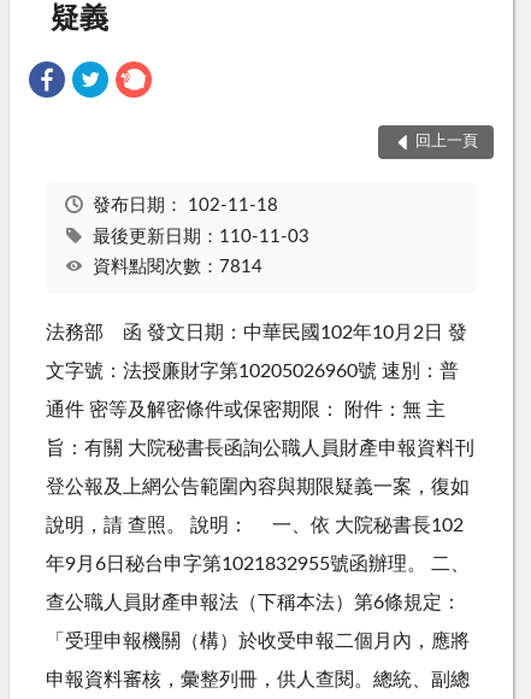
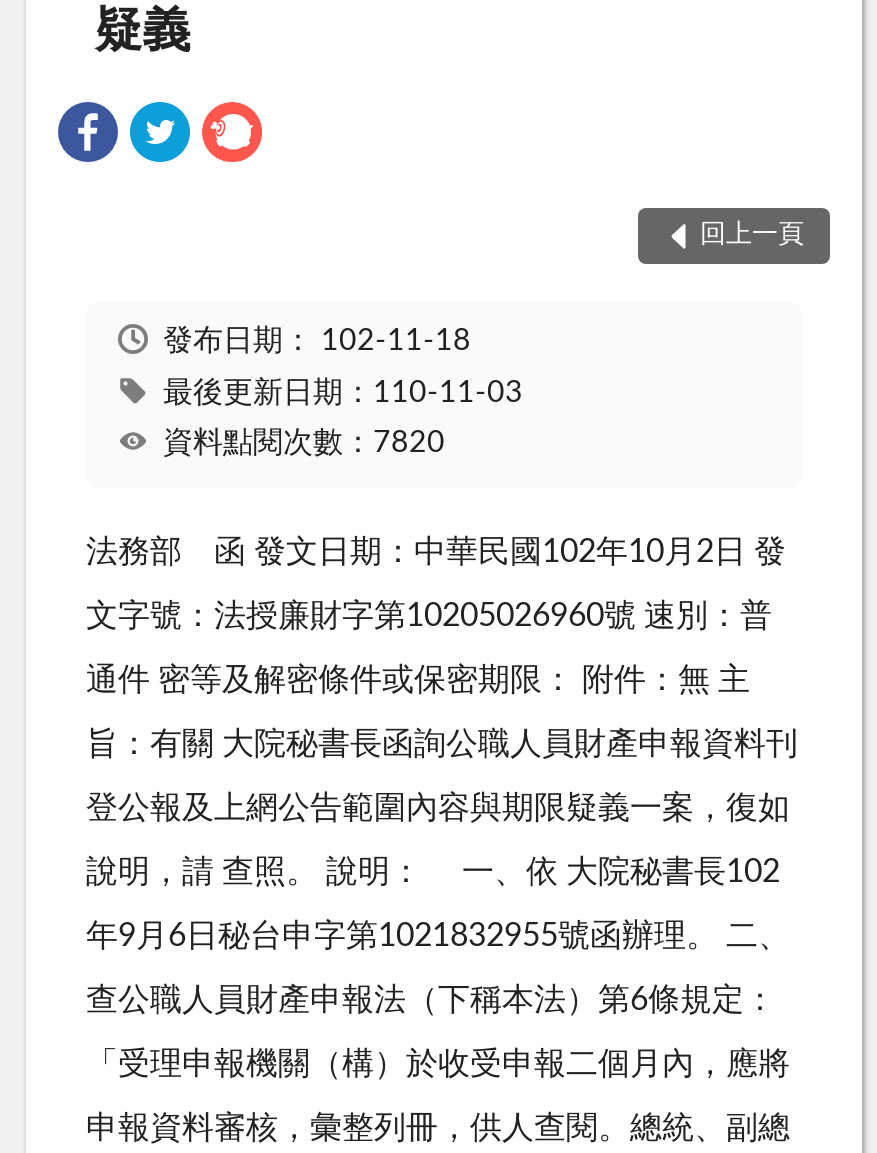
- 資料點閱次數：7814
+ 資料點閱次數：7820
